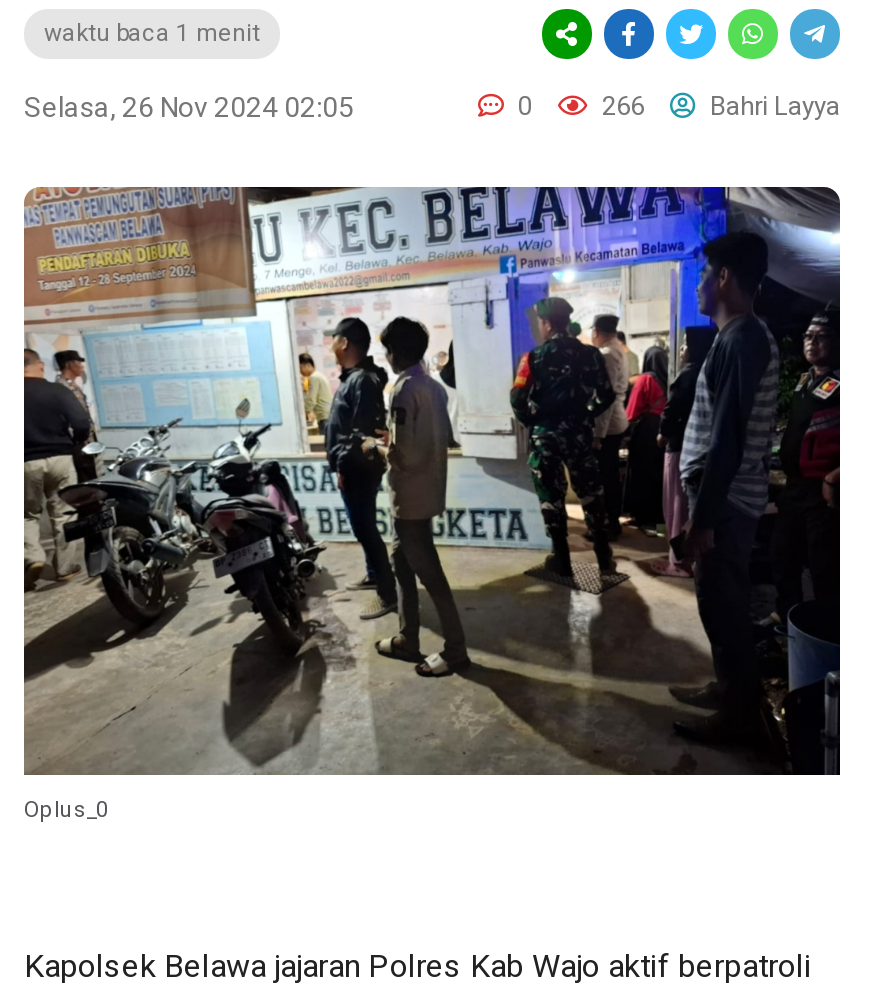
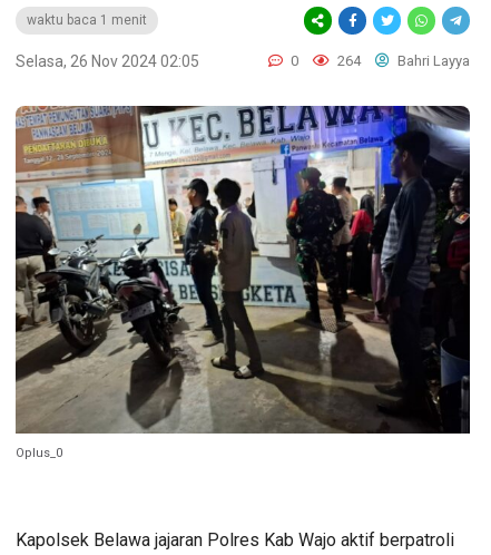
- 0 266 Bahri Layya
+ 0 264 Bahri Layya
